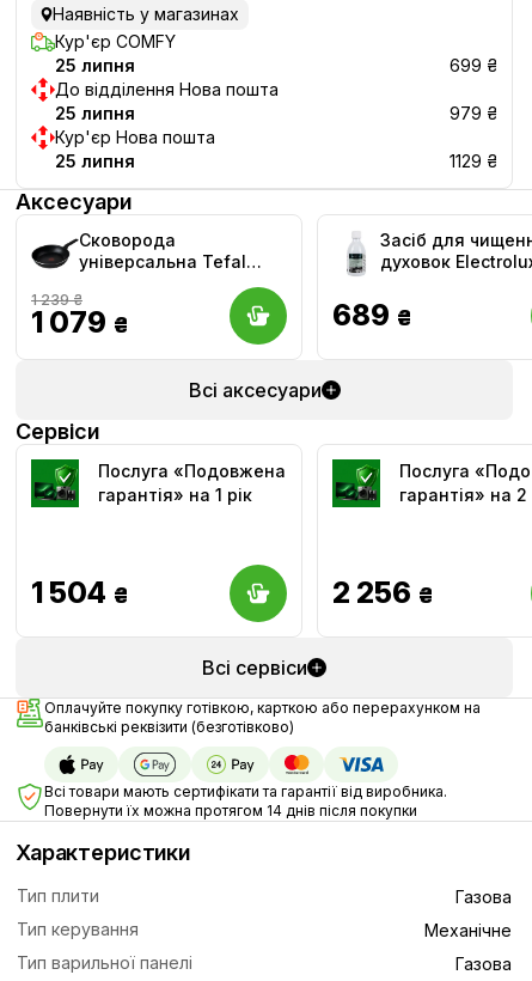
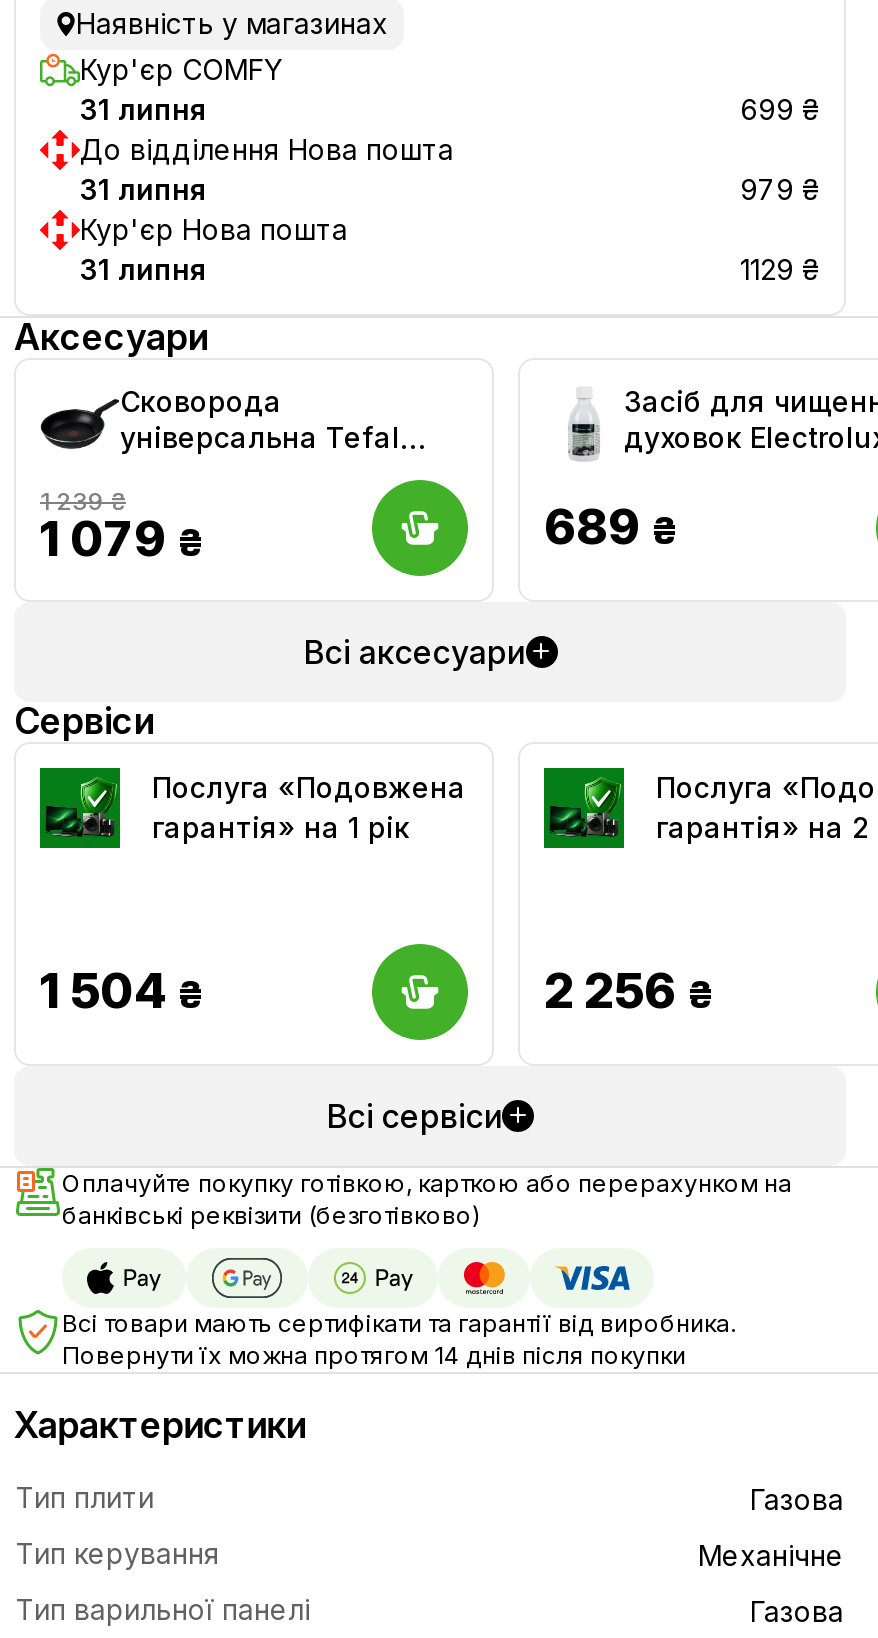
- 25 липня
+ 31 липня

- 25 липня
+ 31 липня

- 25 липня
+ 31 липня
